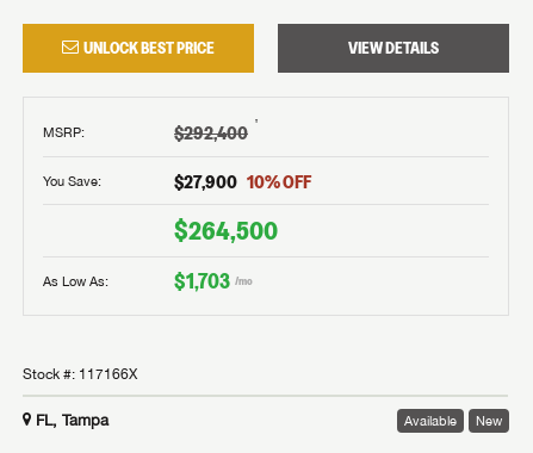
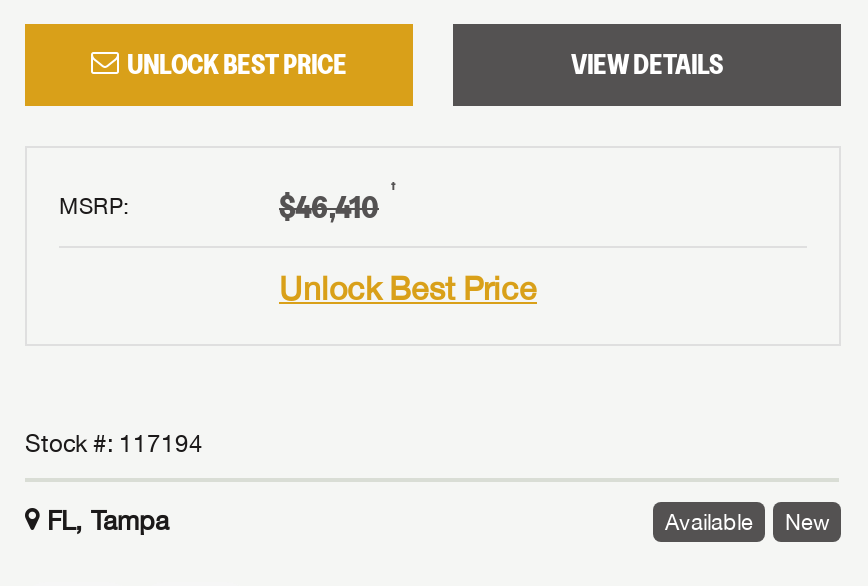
- $292,400
- You Save:
- $27,900 10% OFF
- $264,500
- As Low As:
- $1,703 /mo
+ $46,410
+ Unlock Best Price

- Stock #: 117166X
+ Stock #: 117194
